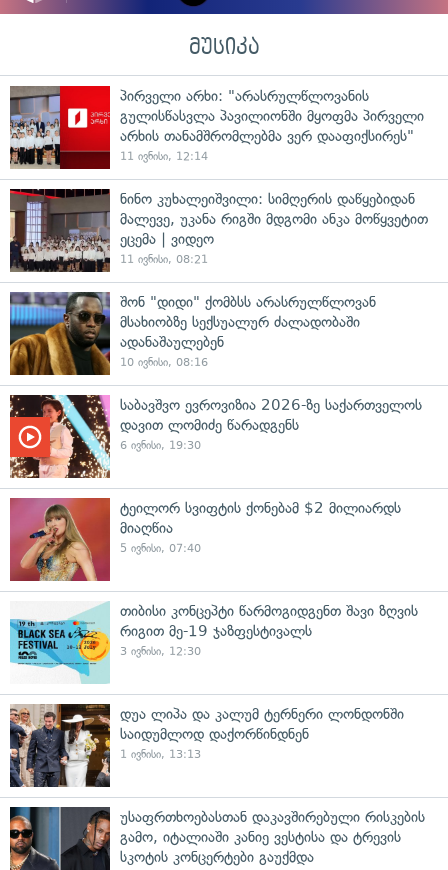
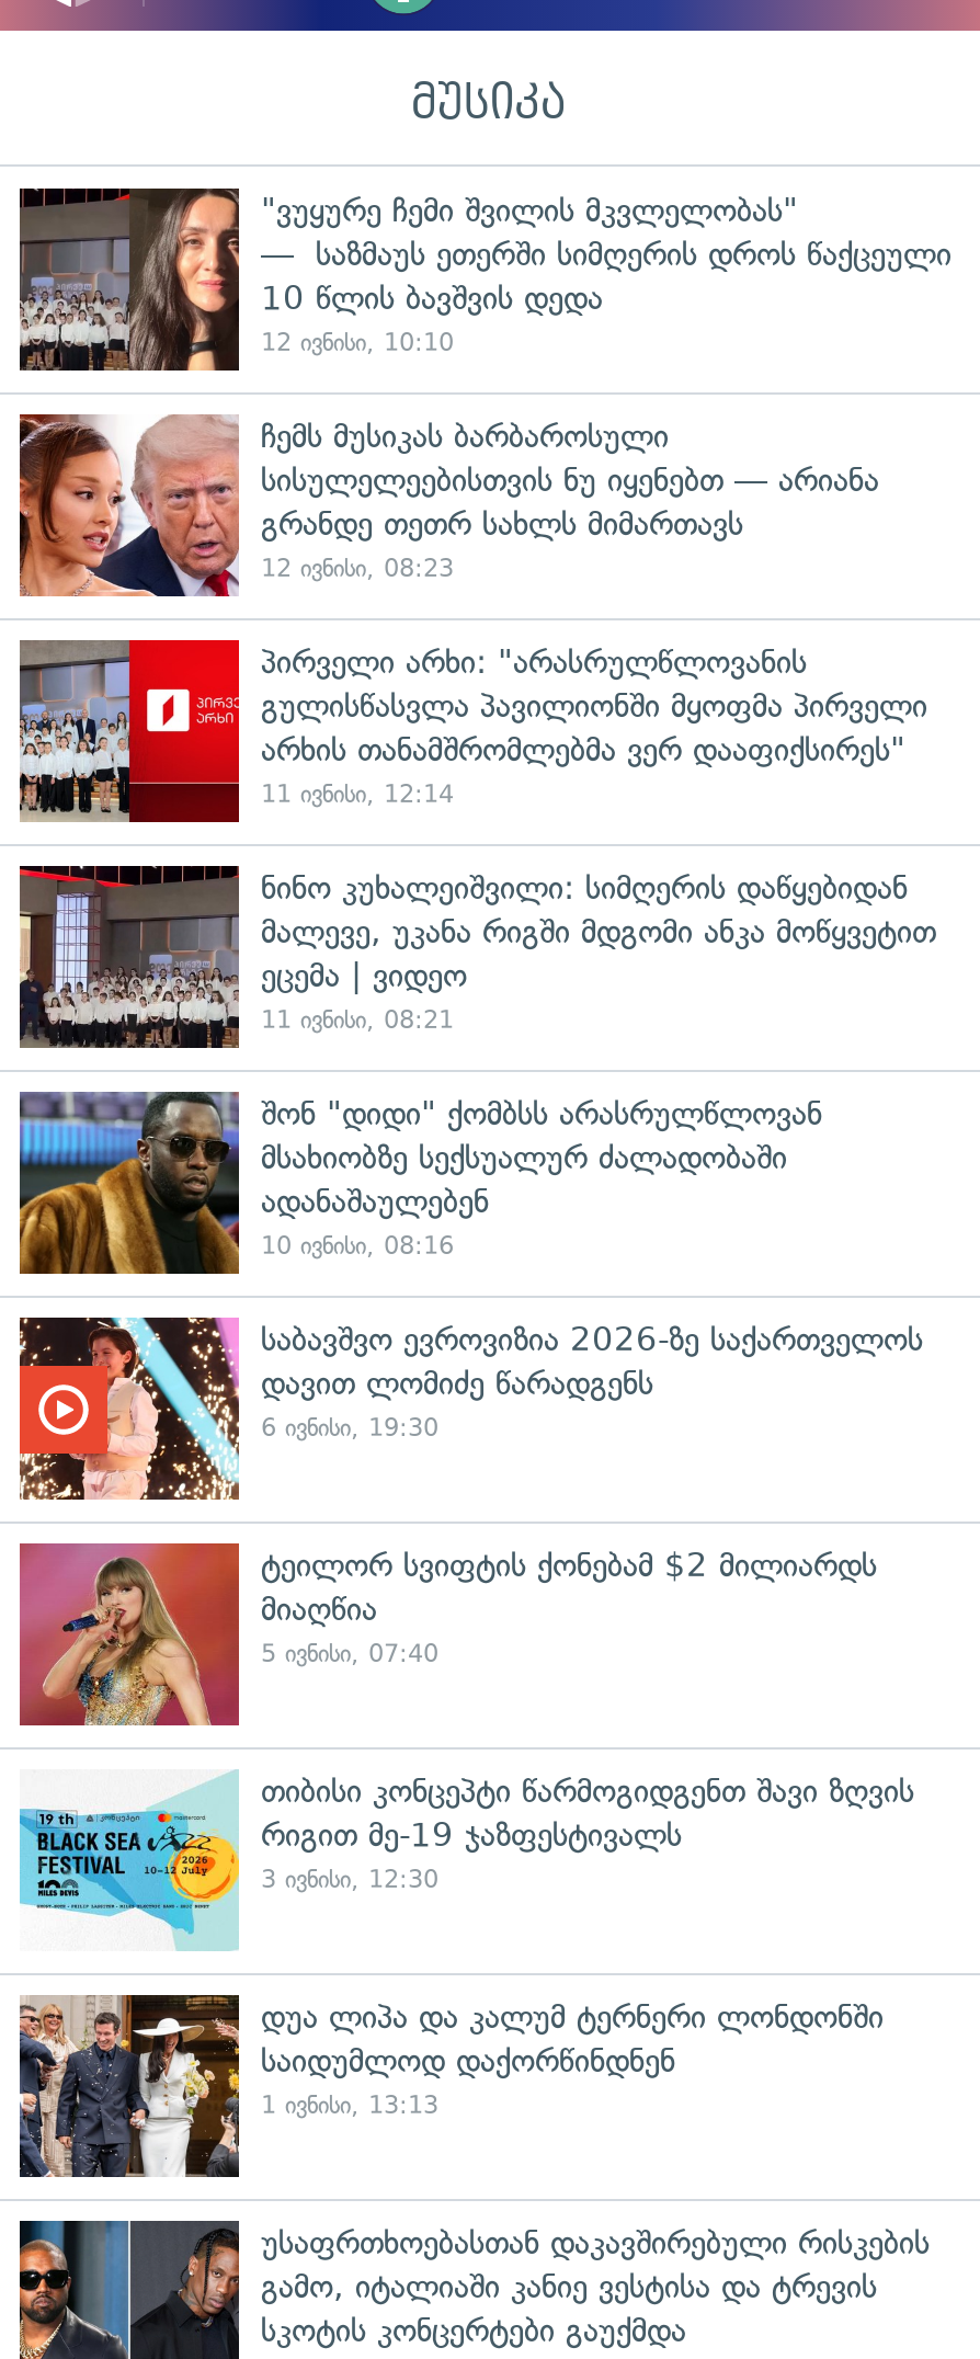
+ [image]

+ [image]
+ "ვუყურე ჩემი შვილის მკვლელობას"
+ — საზმაუს ეთერში სიმღერის დროს წაქცეული
+ 10 წლის ბავშვის დედა
+ 12 ივნისი, 10:10
+ ჩემს მუსიკას ბარბაროსული
+ სისულელეებისთვის ნუ იყენებთ — არიანა
+ გრანდე თეთრ სახლს მიმართავს
+ 12 ივნისი, 08:23
